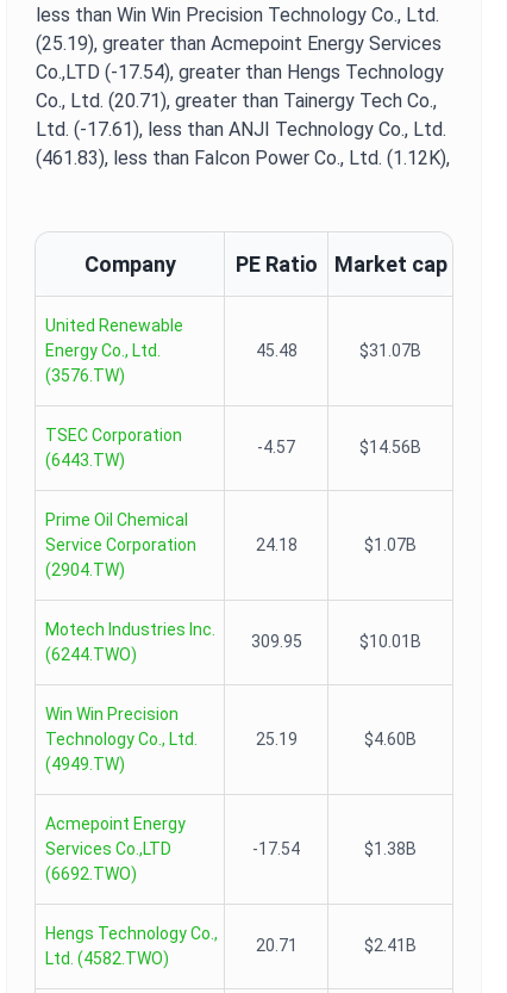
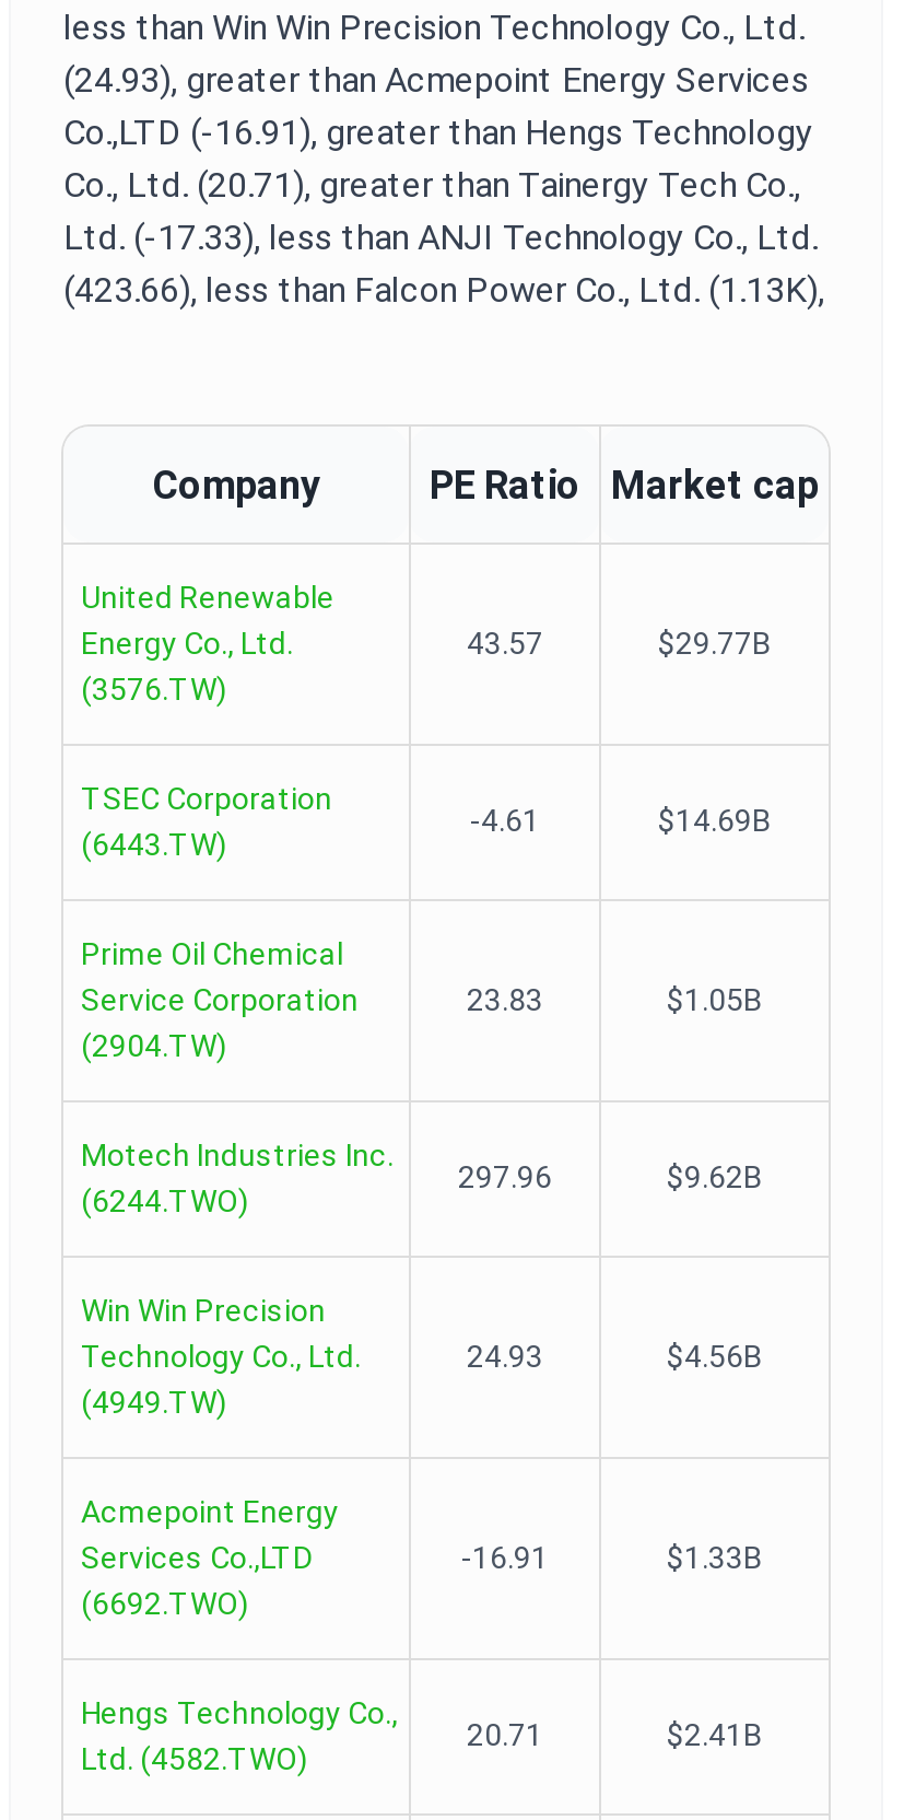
- (25.19), greater than Acmepoint Energy Services
+ (24.93), greater than Acmepoint Energy Services

- Co.,LTD (-17.54), greater than Hengs Technology
+ Co.,LTD (-16.91), greater than Hengs Technology

- Ltd. (-17.61), less than ANJI Technology Co., Ltd.
+ Ltd. (-17.33), less than ANJI Technology Co., Ltd.

- (461.83), less than Falcon Power Co., Ltd. (1.12K),
+ (423.66), less than Falcon Power Co., Ltd. (1.13K),

- 45.48
- $31.07B
+ 43.57
+ $29.77B

- -4.57
- $14.56B
+ -4.61
+ $14.69B

- 24.18
- $1.07B
+ 23.83
+ $1.05B

- 309.95
- $10.01B
+ 297.96
+ $9.62B

- 25.19
- $4.60B
+ 24.93
+ $4.56B

- -17.54
- $1.38B
+ -16.91
+ $1.33B
